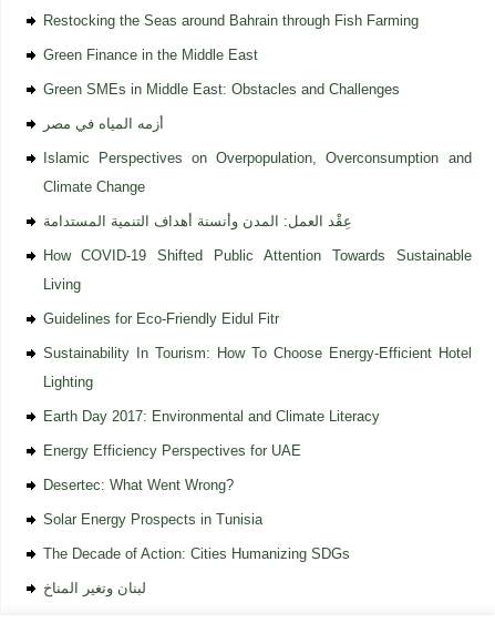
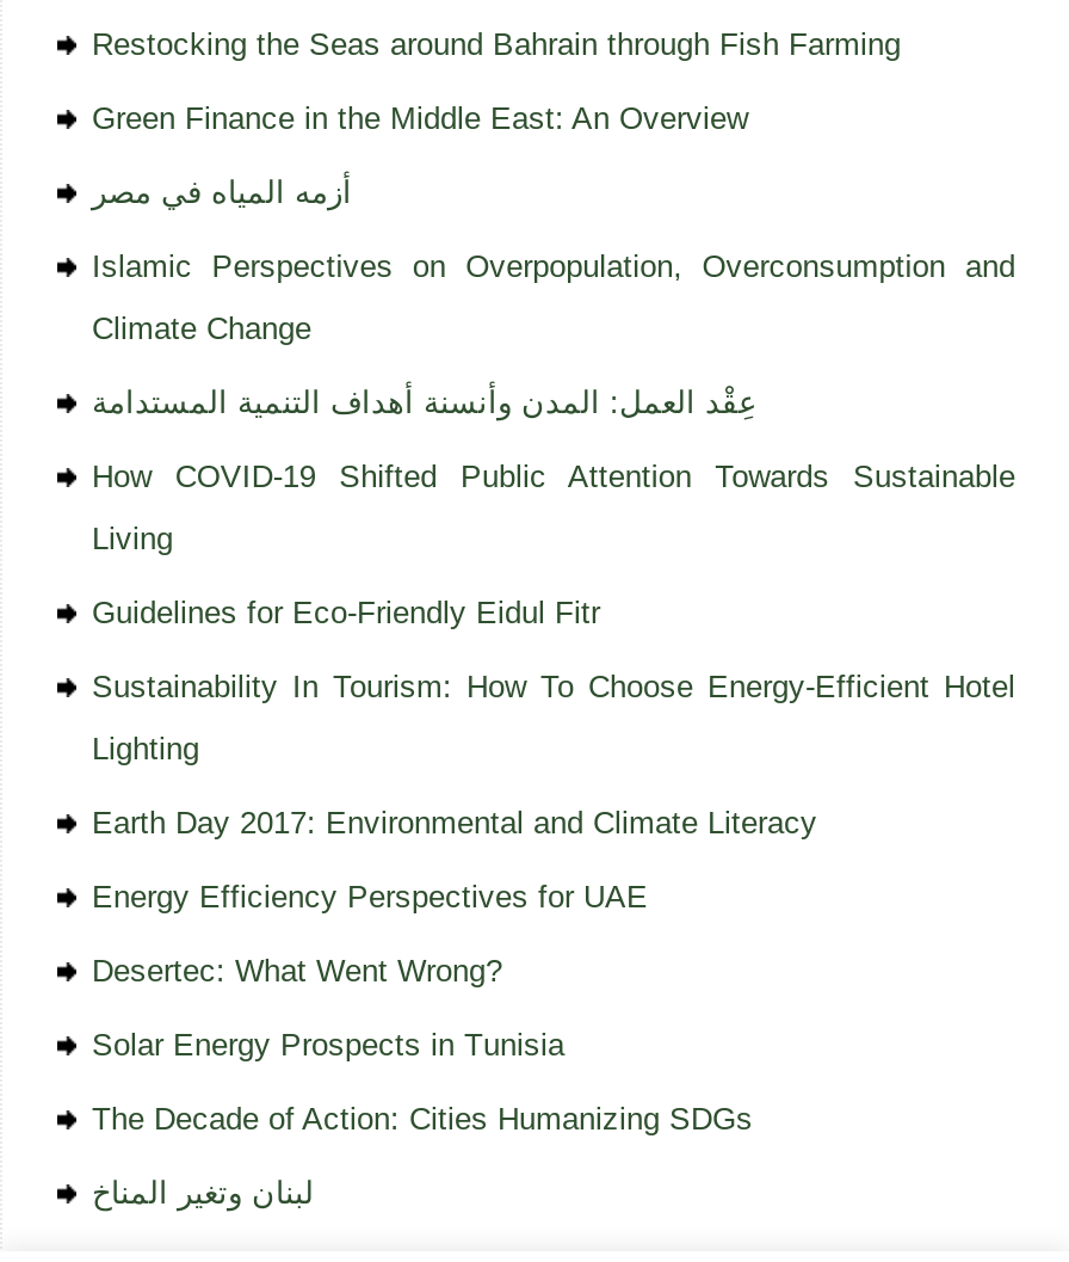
- Green Finance in the Middle East
- Green SMEs in Middle East: Obstacles and Challenges
+ Green Finance in the Middle East: An Overview
